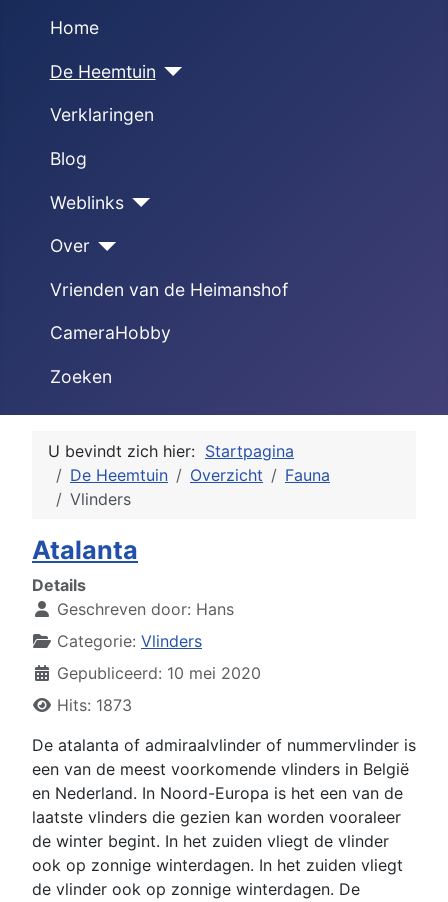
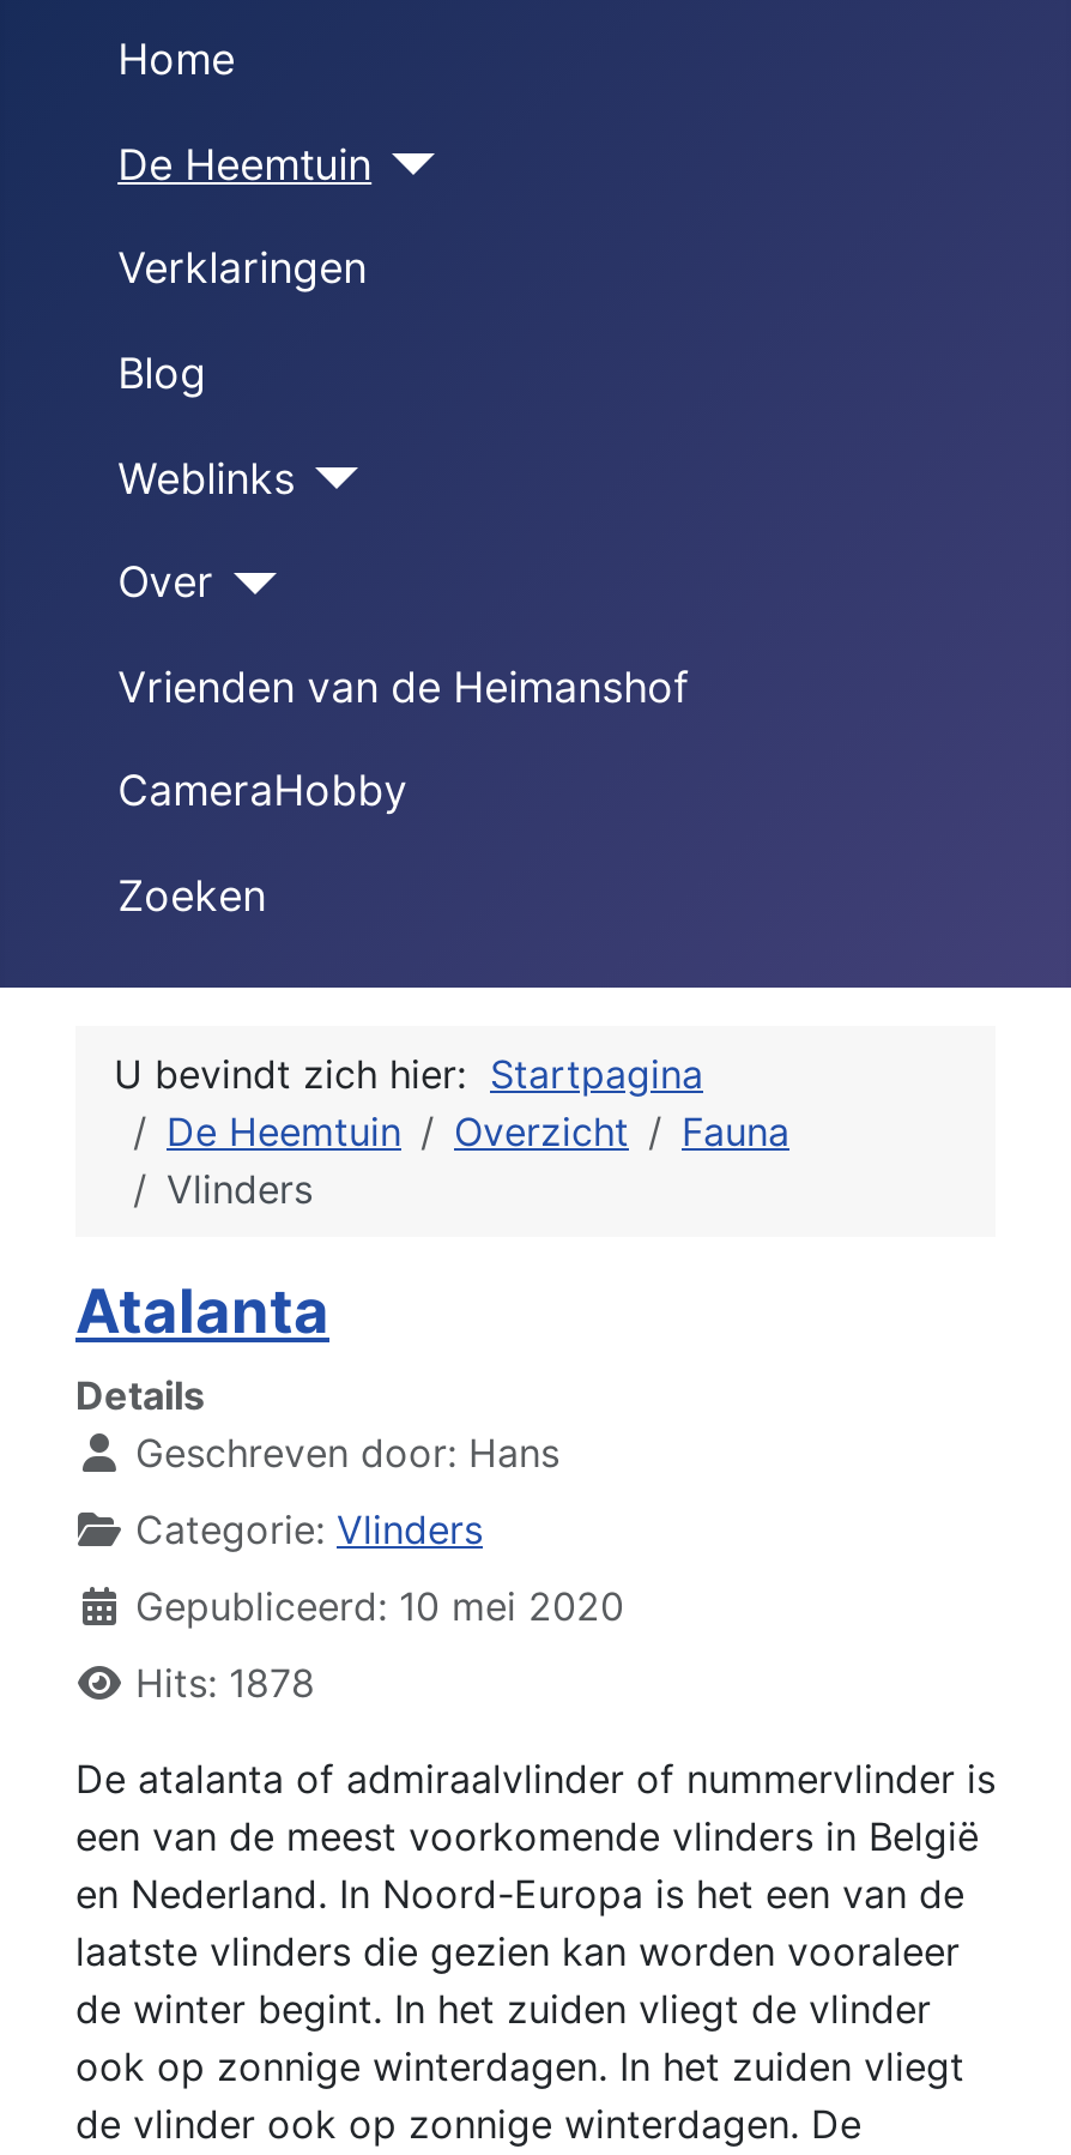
- Hits: 1873
+ Hits: 1878
